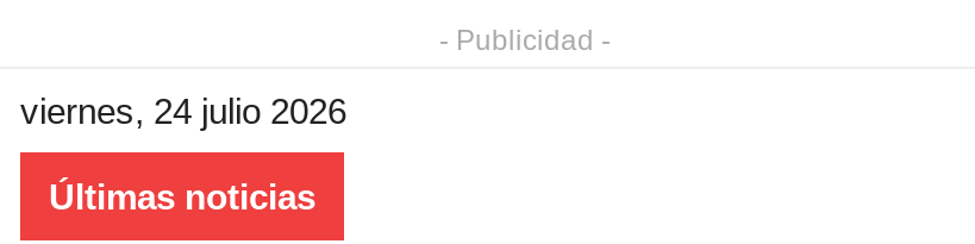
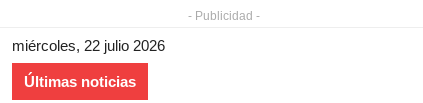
- viernes, 24 julio 2026
+ miércoles, 22 julio 2026
